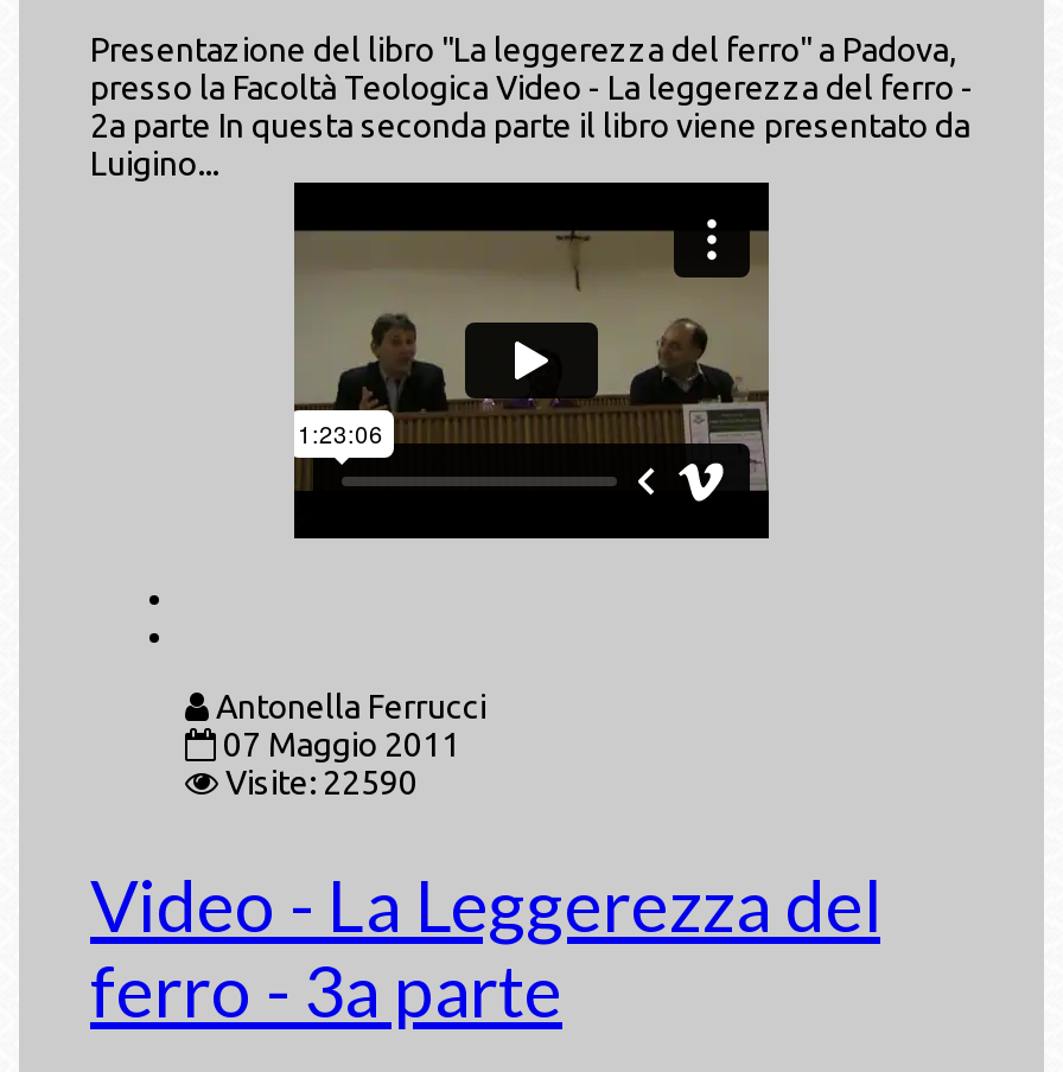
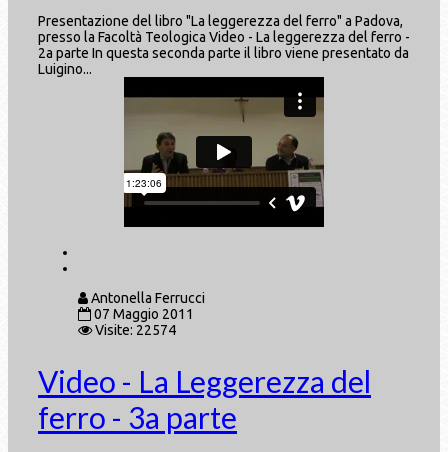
- Visite: 22590
+ Visite: 22574
